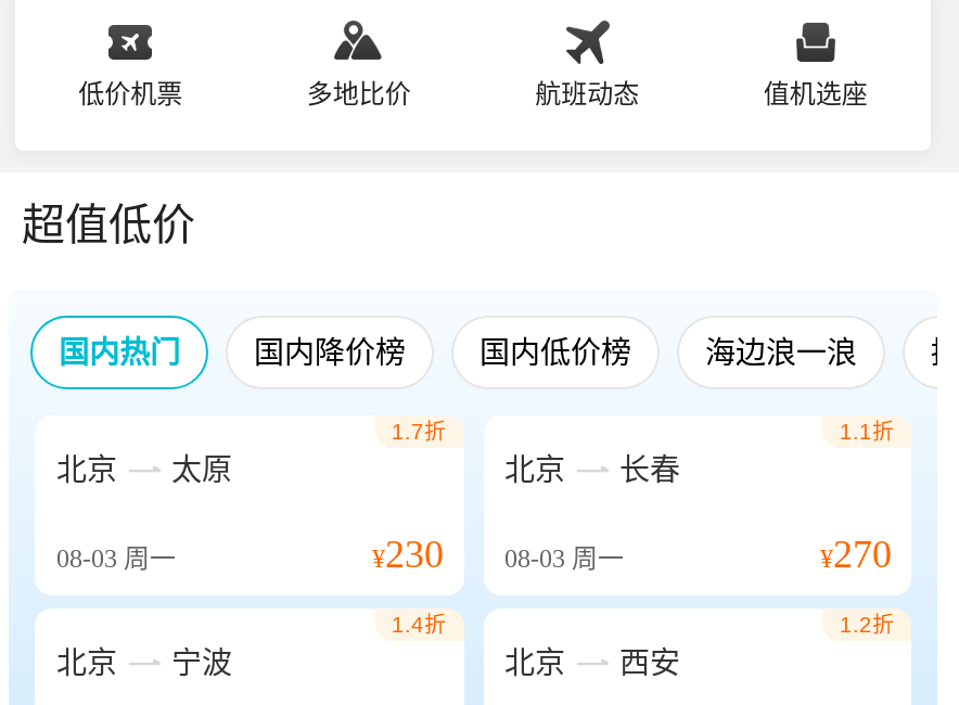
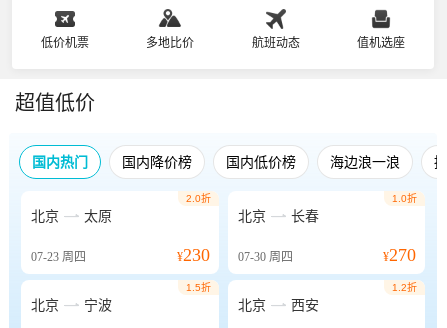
- 1.7折
+ 2.0折

- 1.1折
+ 1.0折

- 08-03周一
+ 07-23周四

- ¥230 08-03周一
+ ¥230 07-30周四

- 1.4折
+ 1.5折
